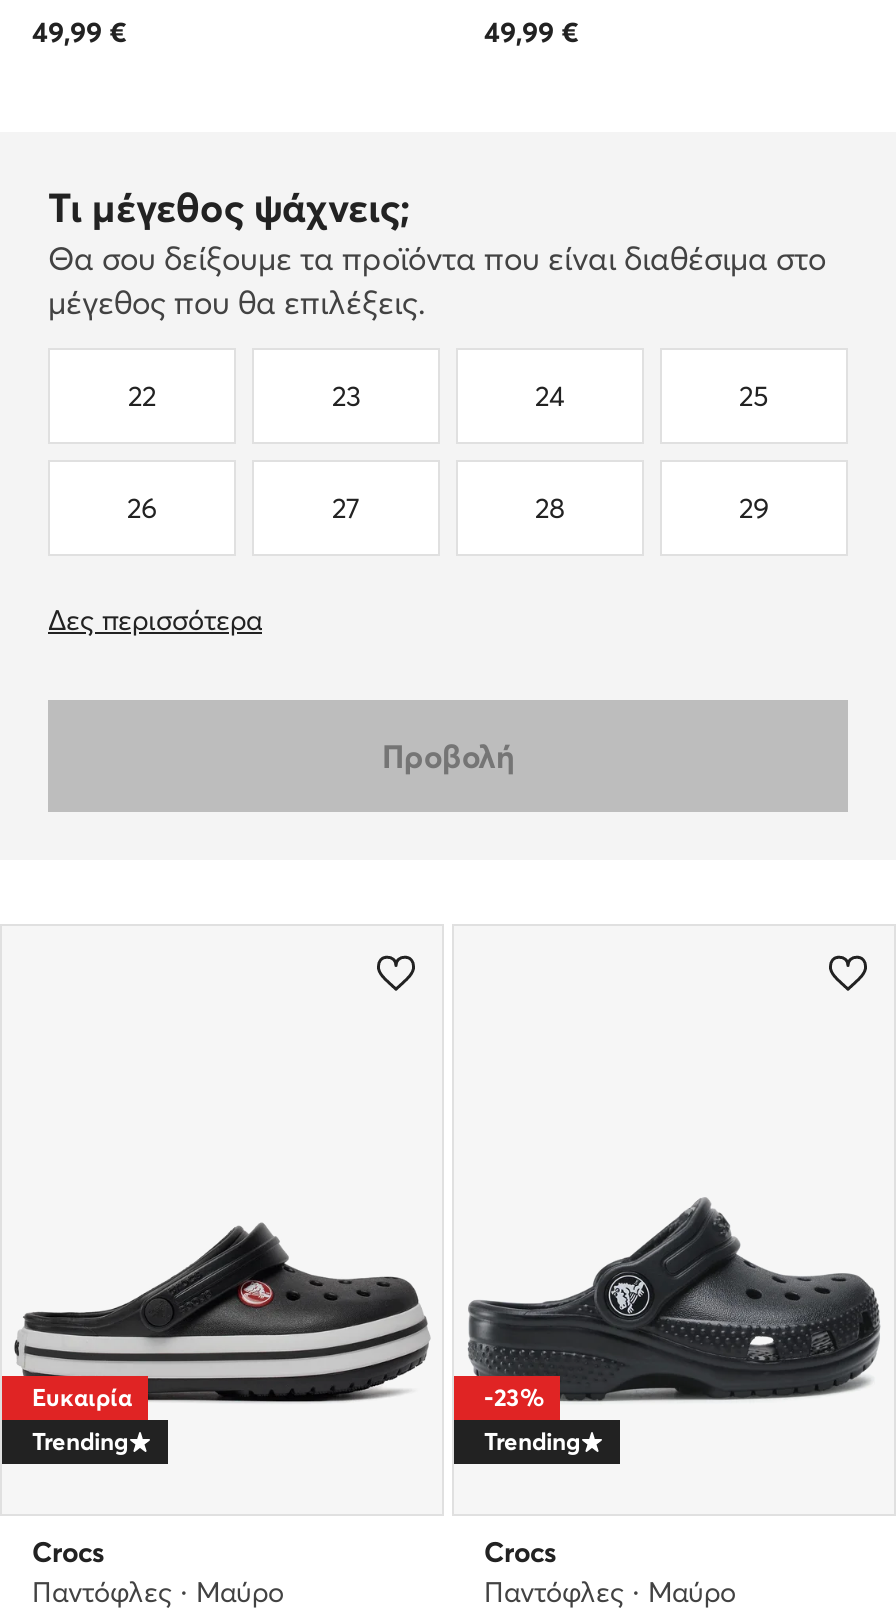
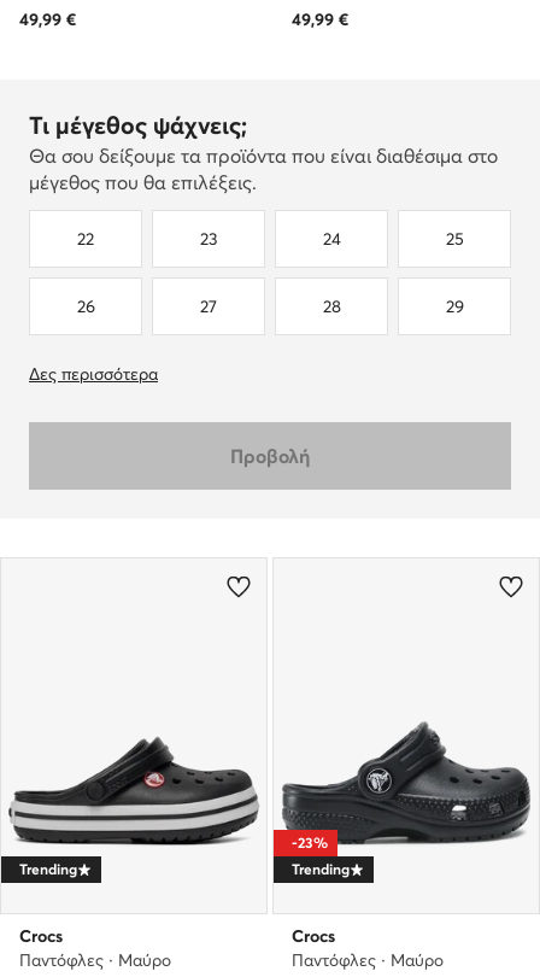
- Ευκαιρία
